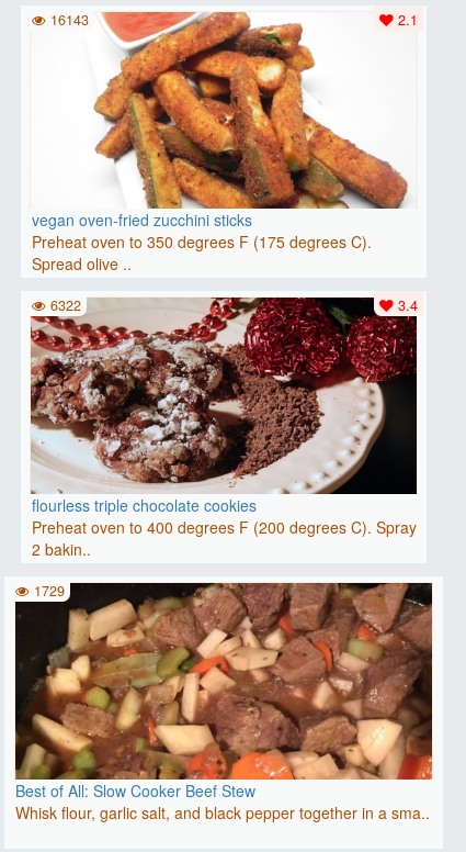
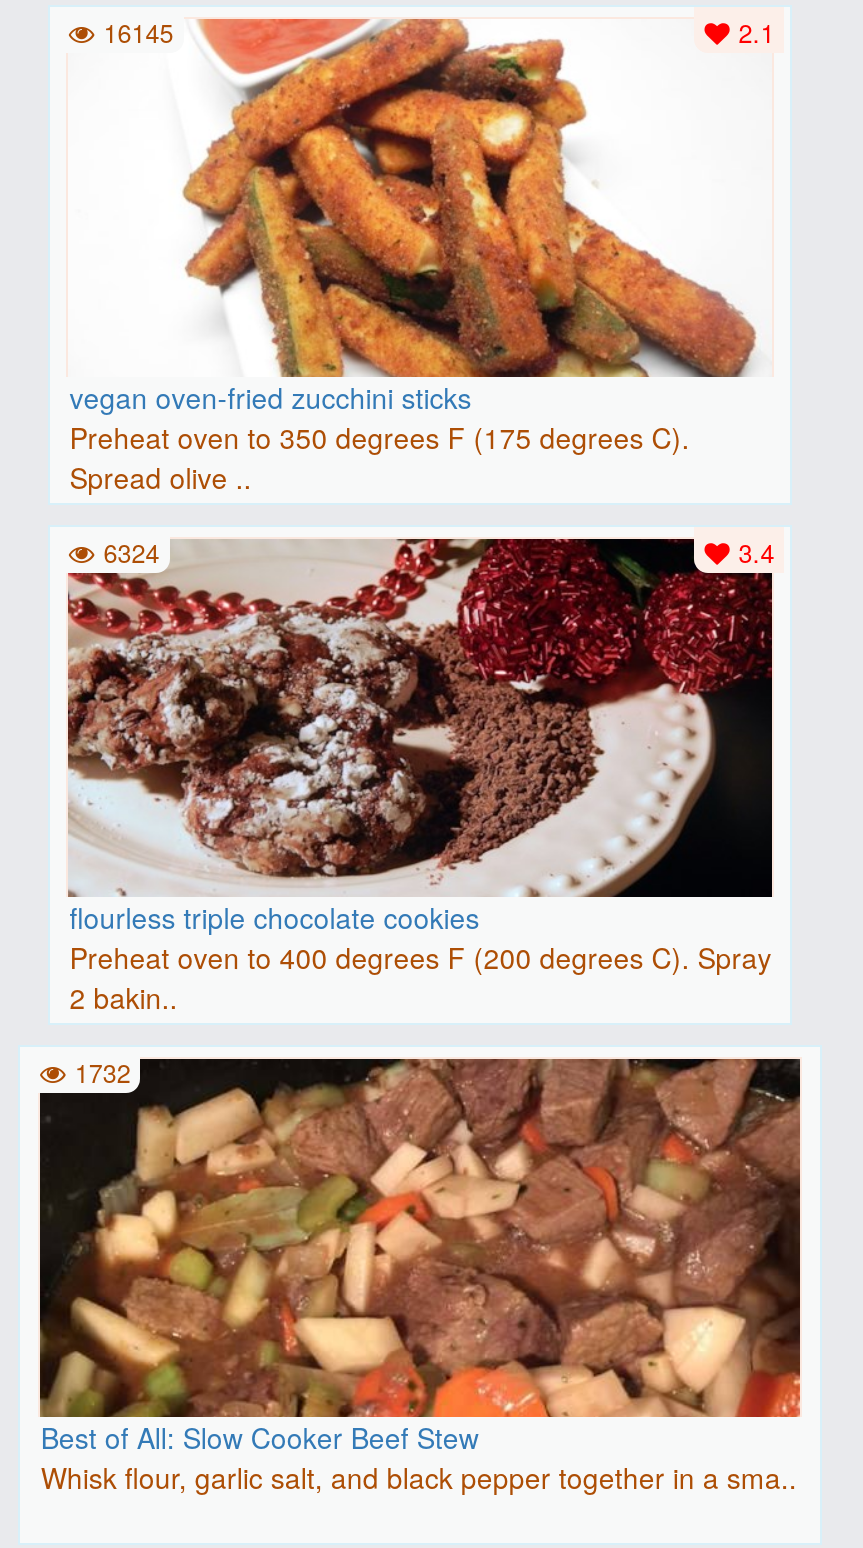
- 16143
+ 16145

- 6322
+ 6324

- 1729
+ 1732
